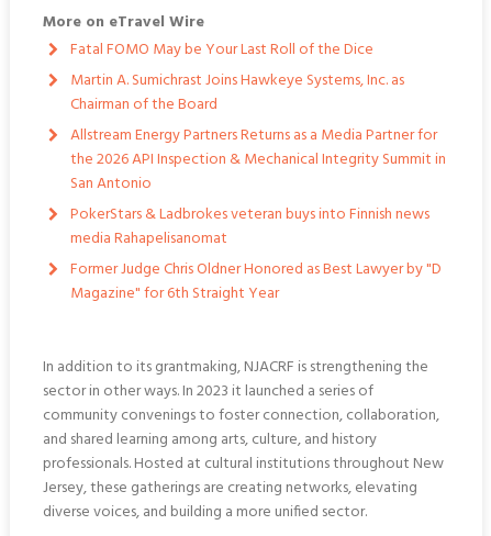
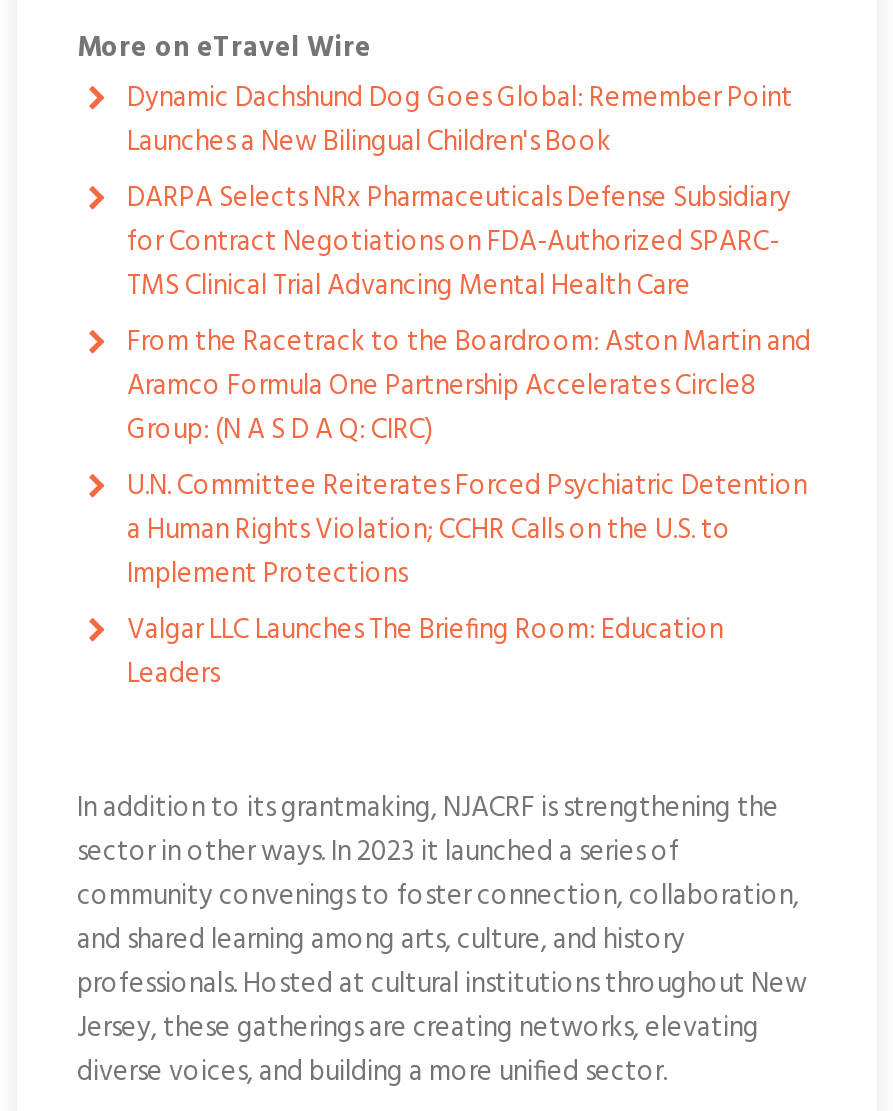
- Fatal FOMO May be Your Last Roll of the Dice
- Martin A. Sumichrast Joins Hawkeye Systems, Inc. as
- Chairman of the Board
- Allstream Energy Partners Returns as a Media Partner for
- the 2026 API Inspection & Mechanical Integrity Summit in
- San Antonio
- PokerStars & Ladbrokes veteran buys into Finnish news
- media Rahapelisanomat
- Former Judge Chris Oldner Honored as Best Lawyer by "D
- Magazine" for 6th Straight Year
+ Dynamic Dachshund Dog Goes Global: Remember Point
+ Launches a New Bilingual Children's Book
+ DARPA Selects NRx Pharmaceuticals Defense Subsidiary
+ for Contract Negotiations on FDA-Authorized SPARC-
+ TMS Clinical Trial Advancing Mental Health Care
+ From the Racetrack to the Boardroom: Aston Martin and
+ Aramco Formula One Partnership Accelerates Circle8
+ Group: (N A S D A Q: CIRC)
+ U.N. Committee Reiterates Forced Psychiatric Detention
+ a Human Rights Violation; CCHR Calls on the U.S. to
+ Implement Protections
+ Valgar LLC Launches The Briefing Room: Education
+ Leaders
